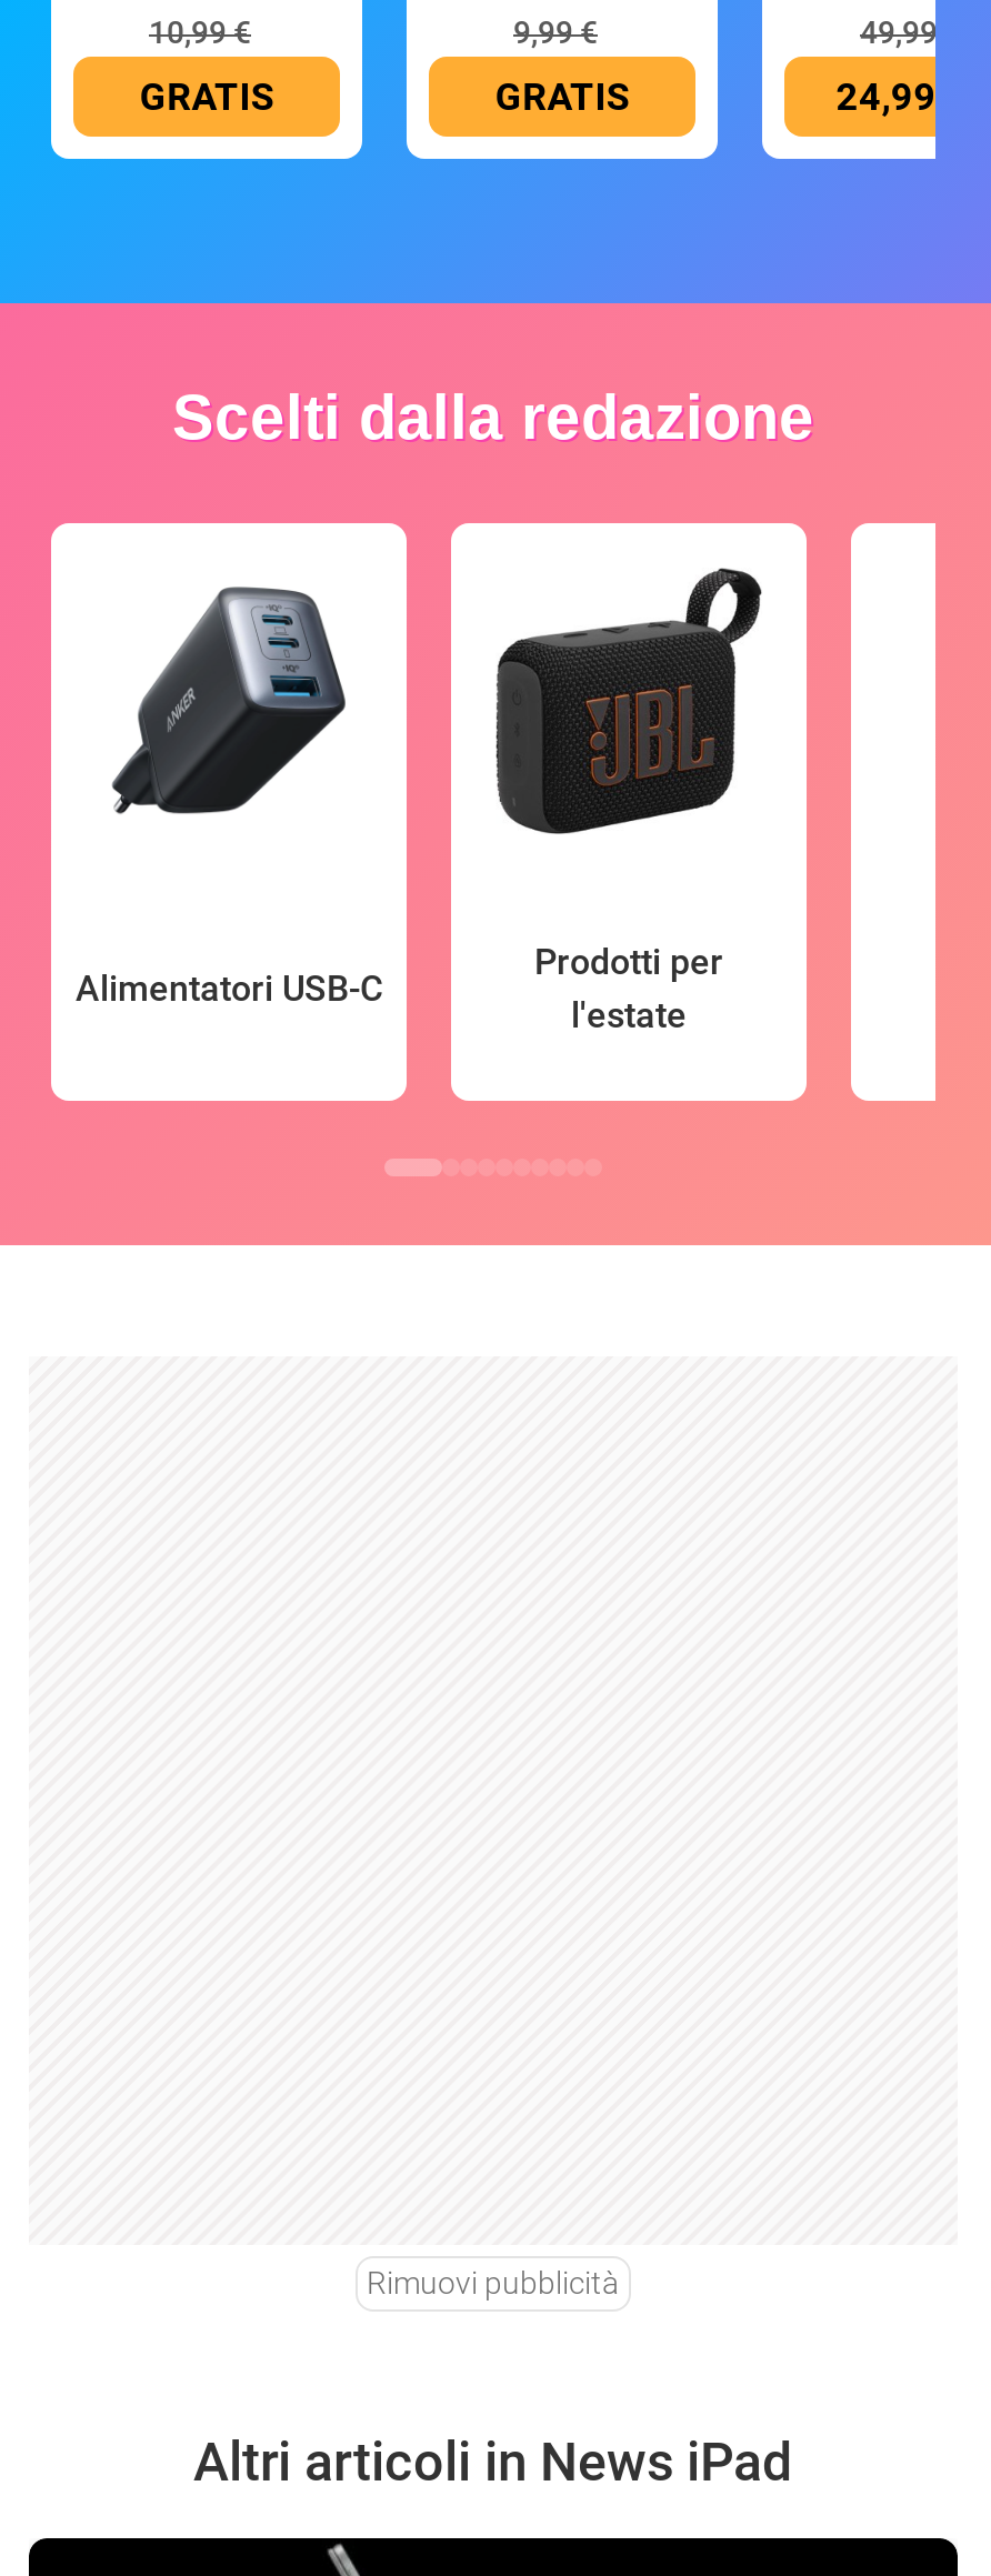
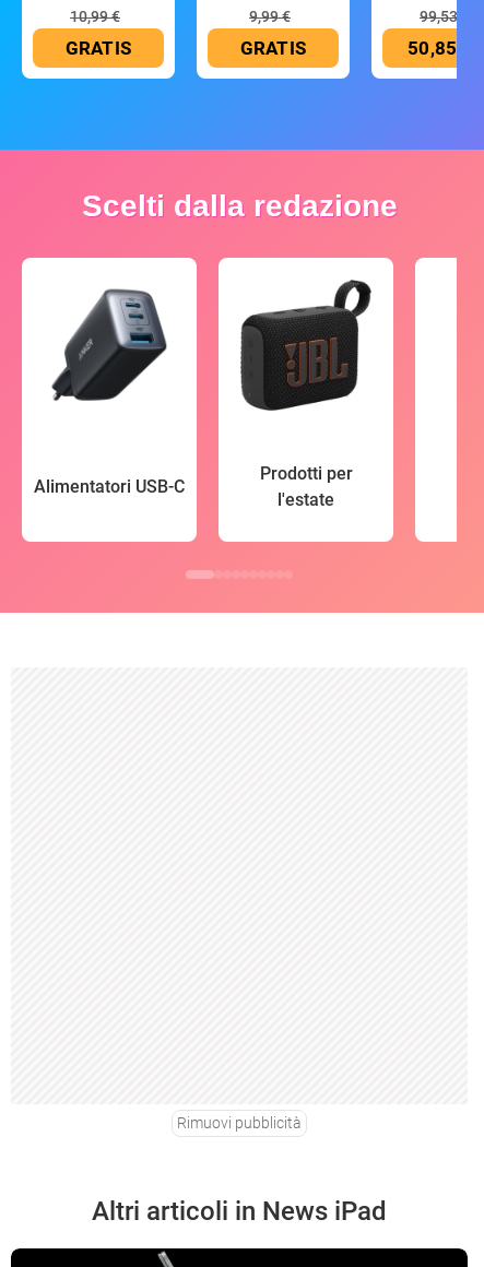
- 49,99 €
+ 99,53 €

- 24,99 €
+ 50,85 €
